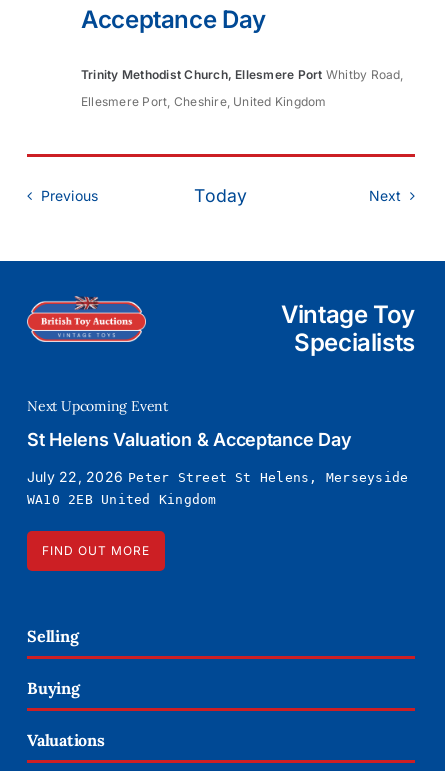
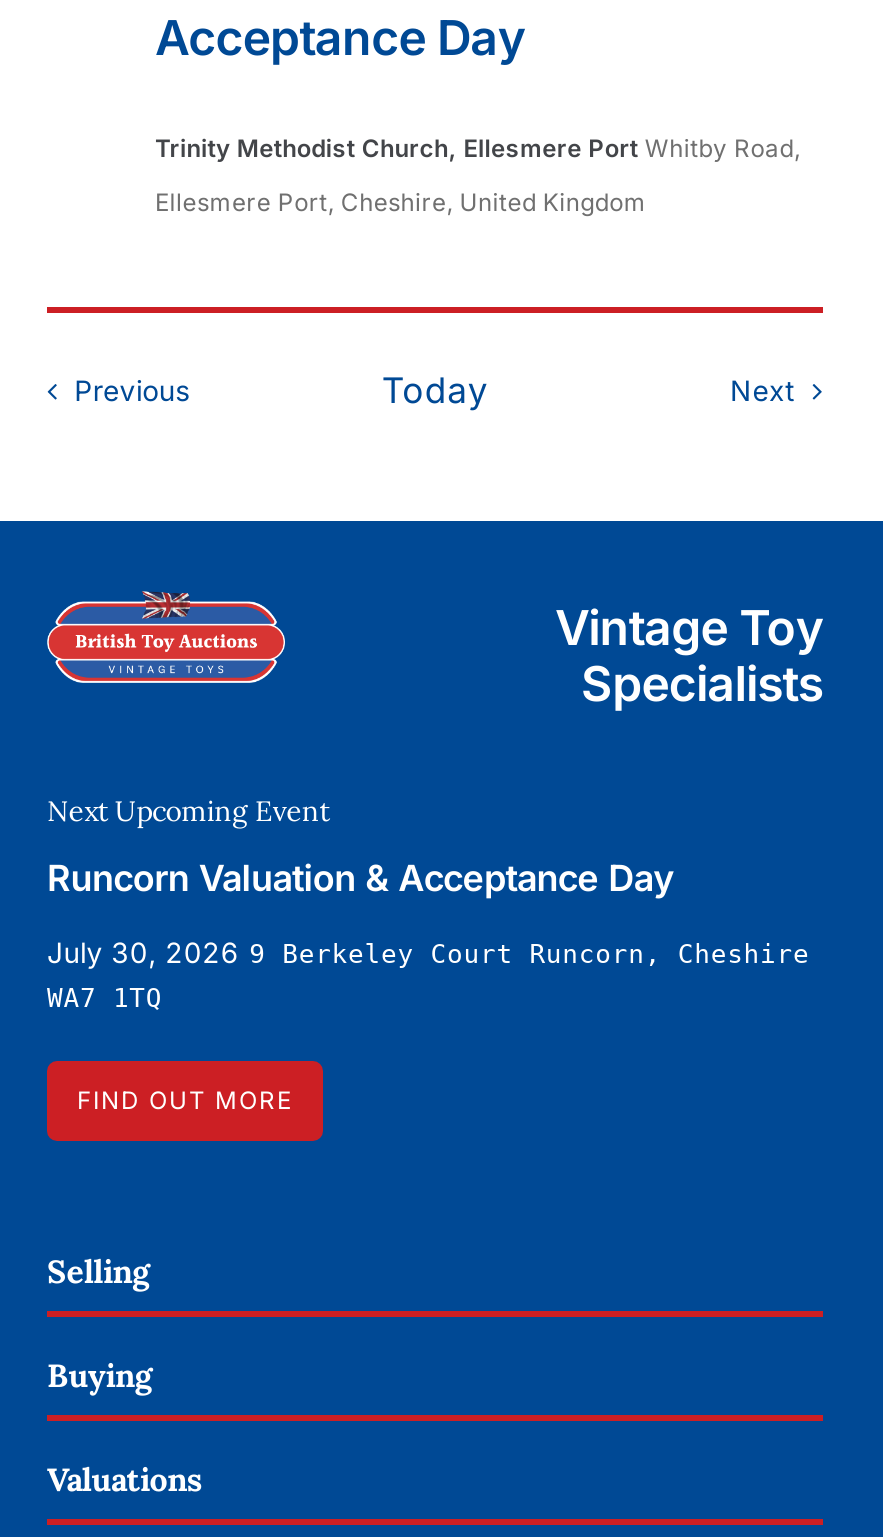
- St Helens Valuation & Acceptance Day
+ Runcorn Valuation & Acceptance Day

- July 22, 2026 Peter Street St Helens, Merseyside
- WA10 2EB United Kingdom
+ July 30, 2026 9 Berkeley Court Runcorn, Cheshire
+ WA7 1TQ
